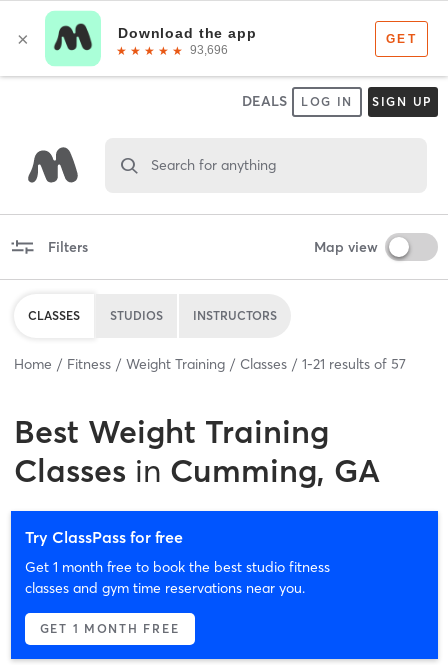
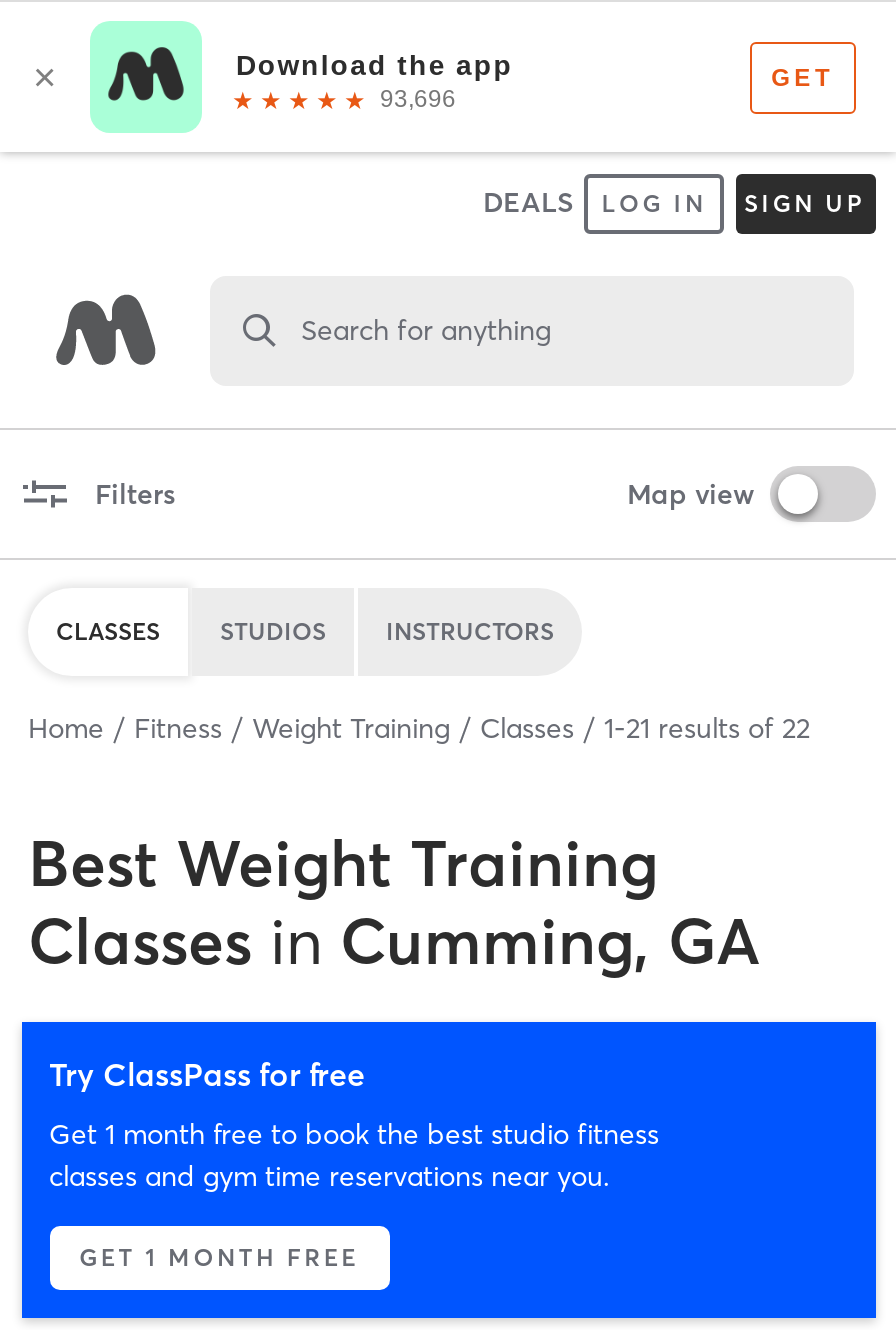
- Home Fitness Weight Training Classes 1-21 results of 57
+ Home Fitness Weight Training Classes 1-21 results of 22
